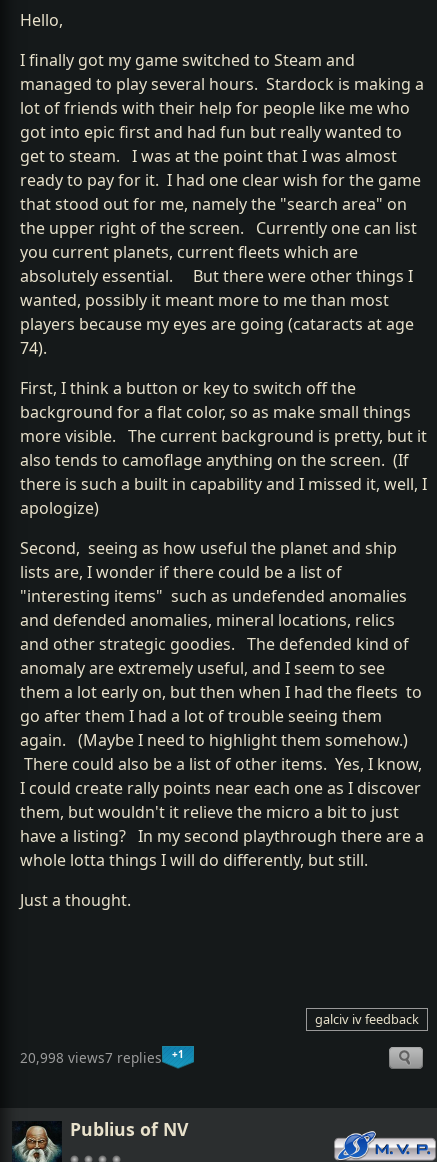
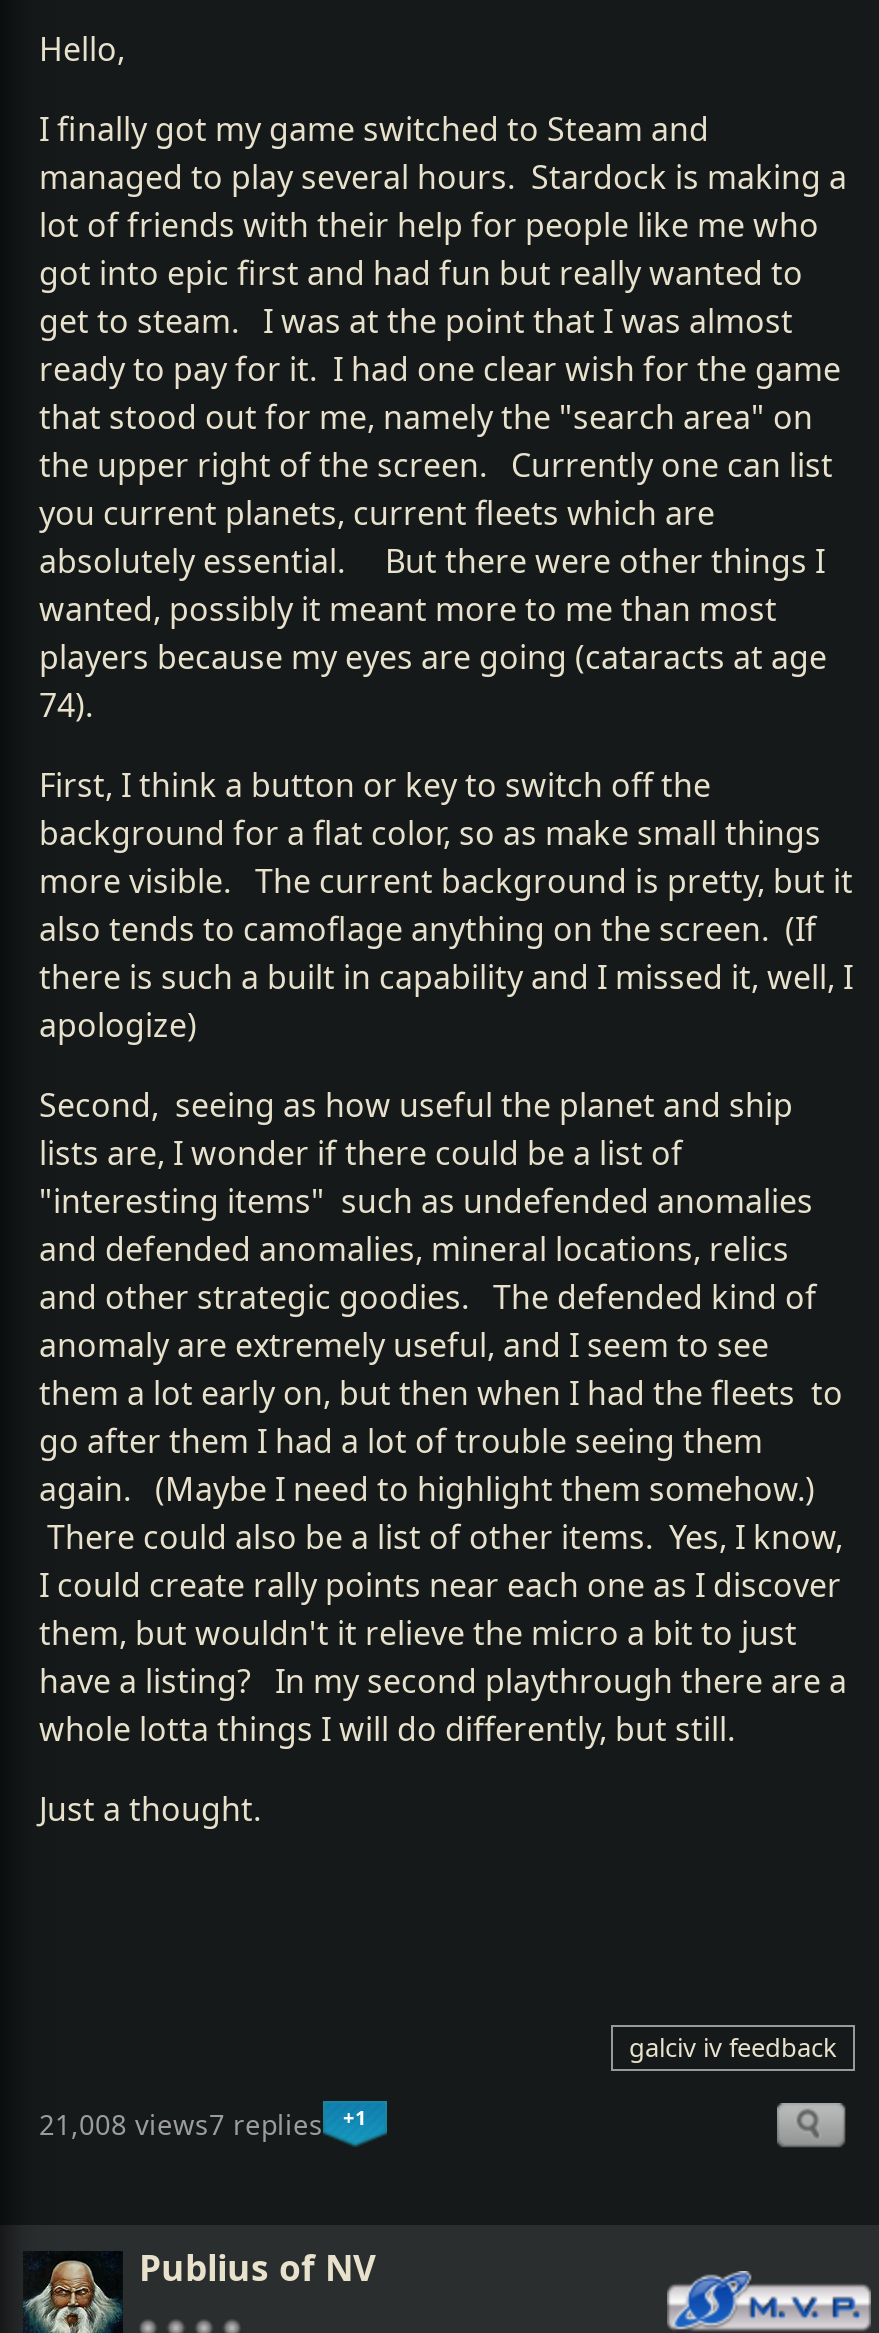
- 20,998 views7 replies
+ 21,008 views7 replies
